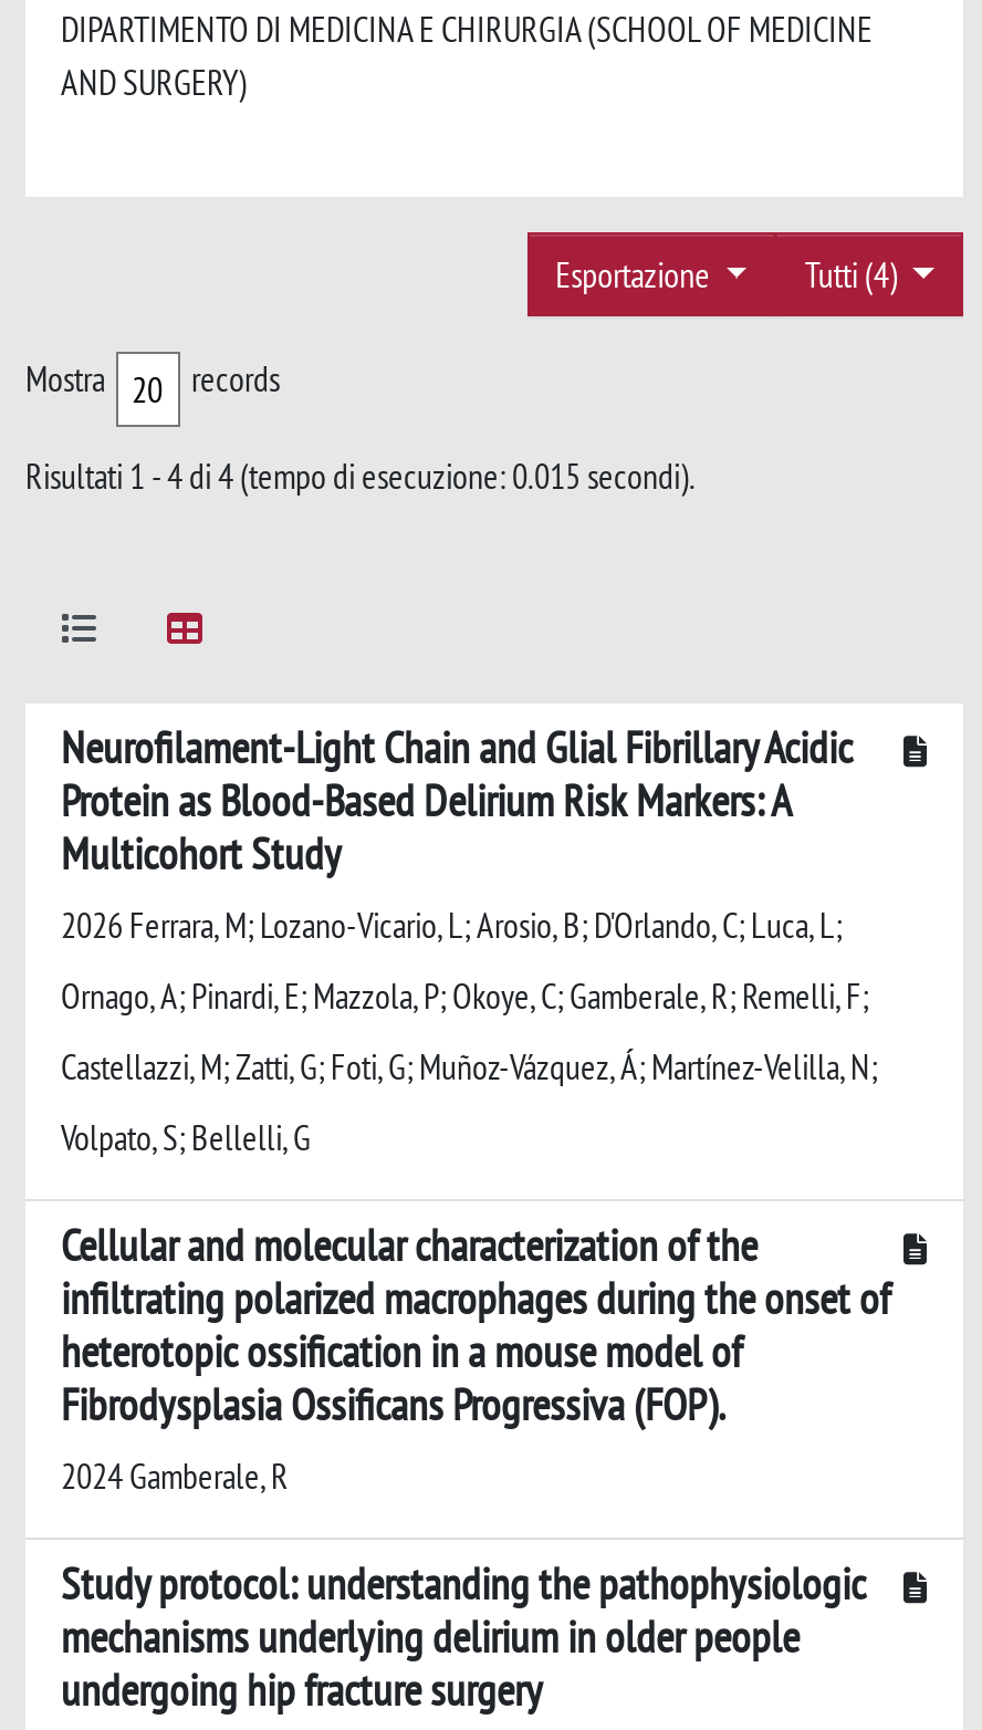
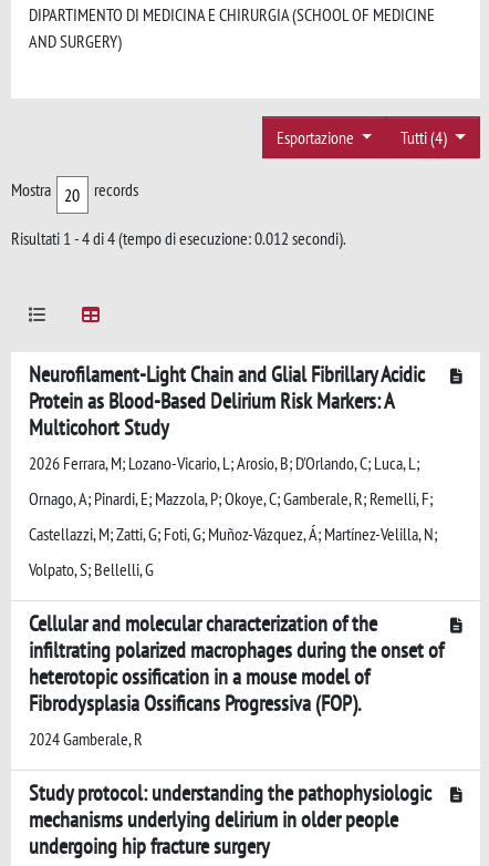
- Risultati 1 - 4 di 4 (tempo di esecuzione: 0.015 secondi).
+ Risultati 1 - 4 di 4 (tempo di esecuzione: 0.012 secondi).
